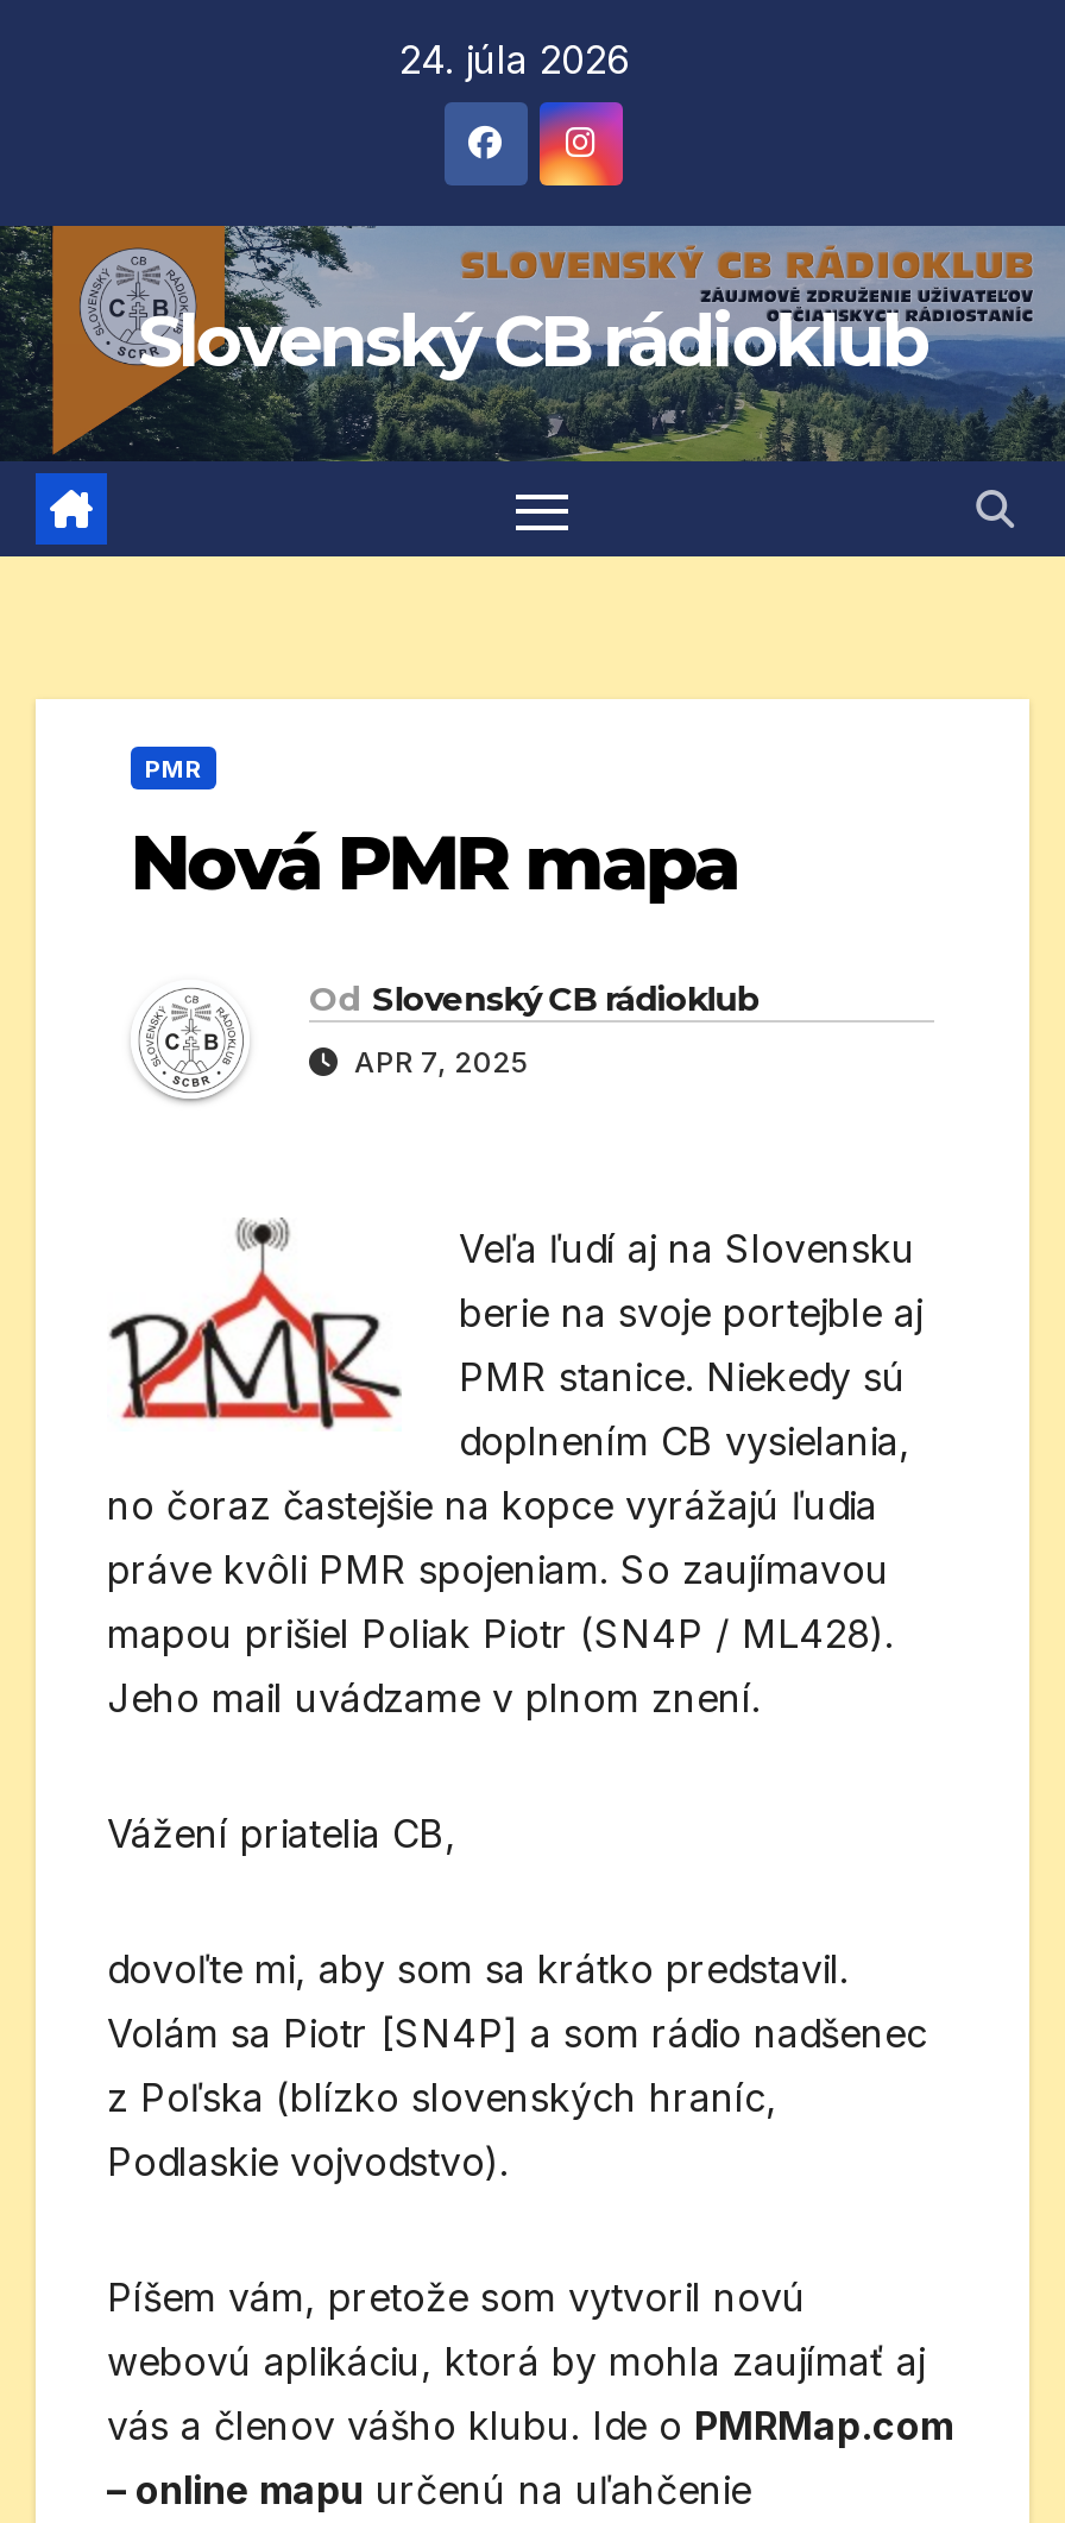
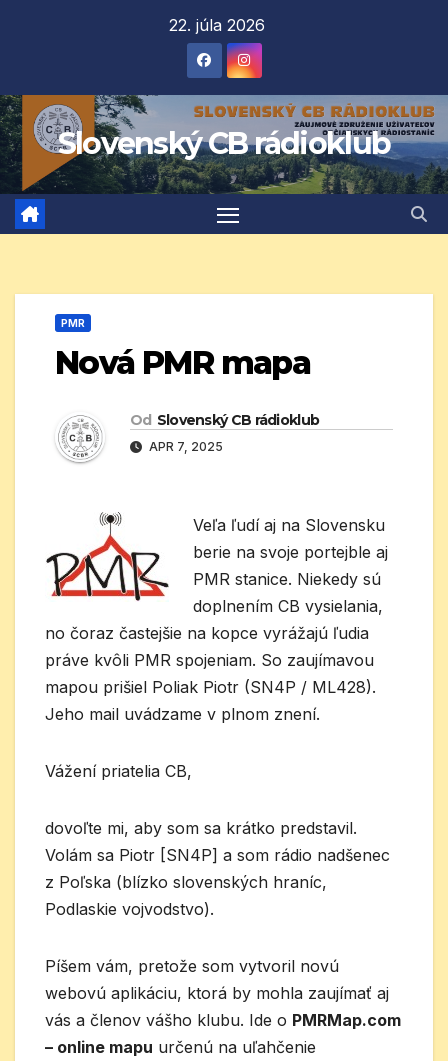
- 24. júla 2026
+ 22. júla 2026
